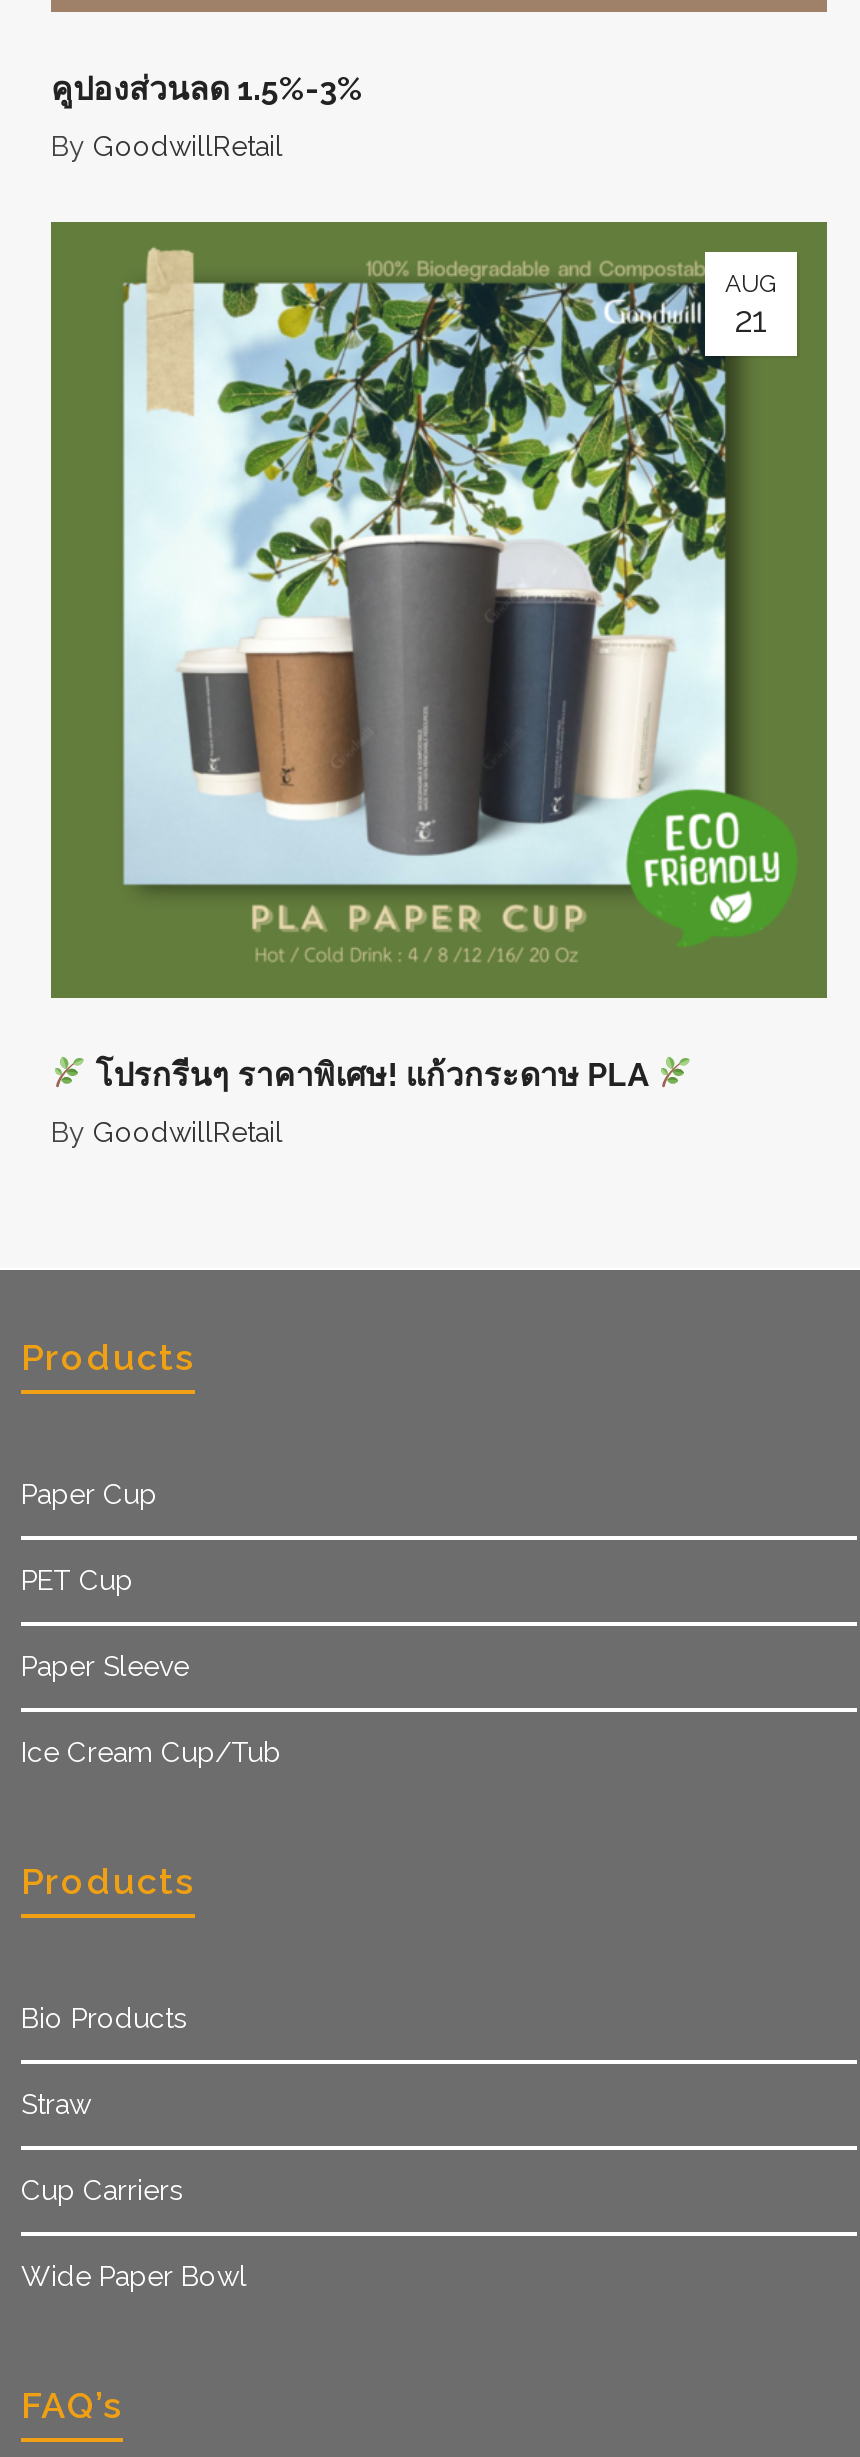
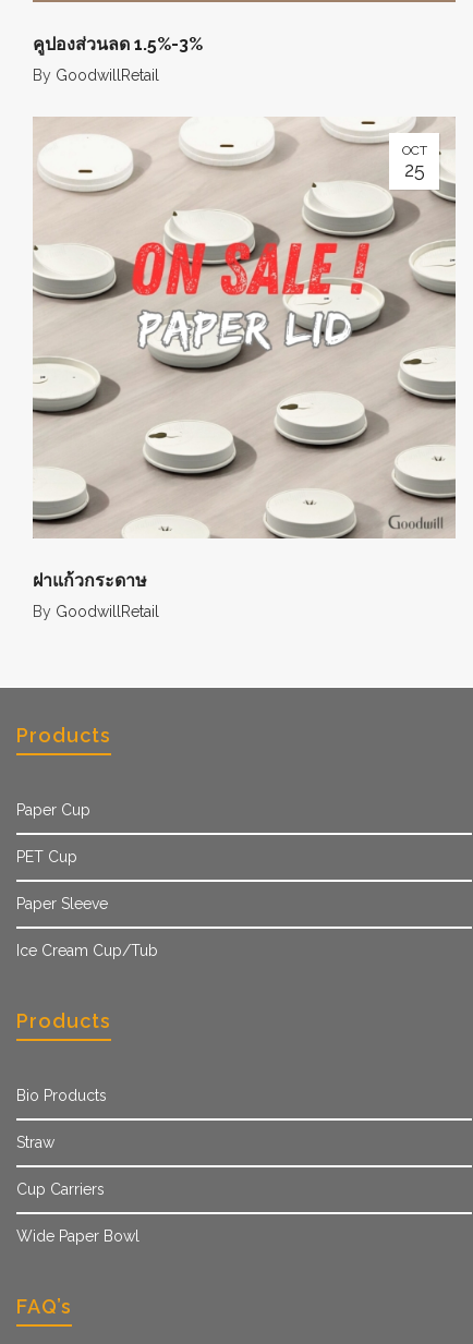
- [image]
- AUG
- 21
+ [image]
+ OCT
+ 25

- โปรกรีนๆ ราคาพิเศษ! แก้วกระดาษ PLA
+ ฝาแก้วกระดาษ
